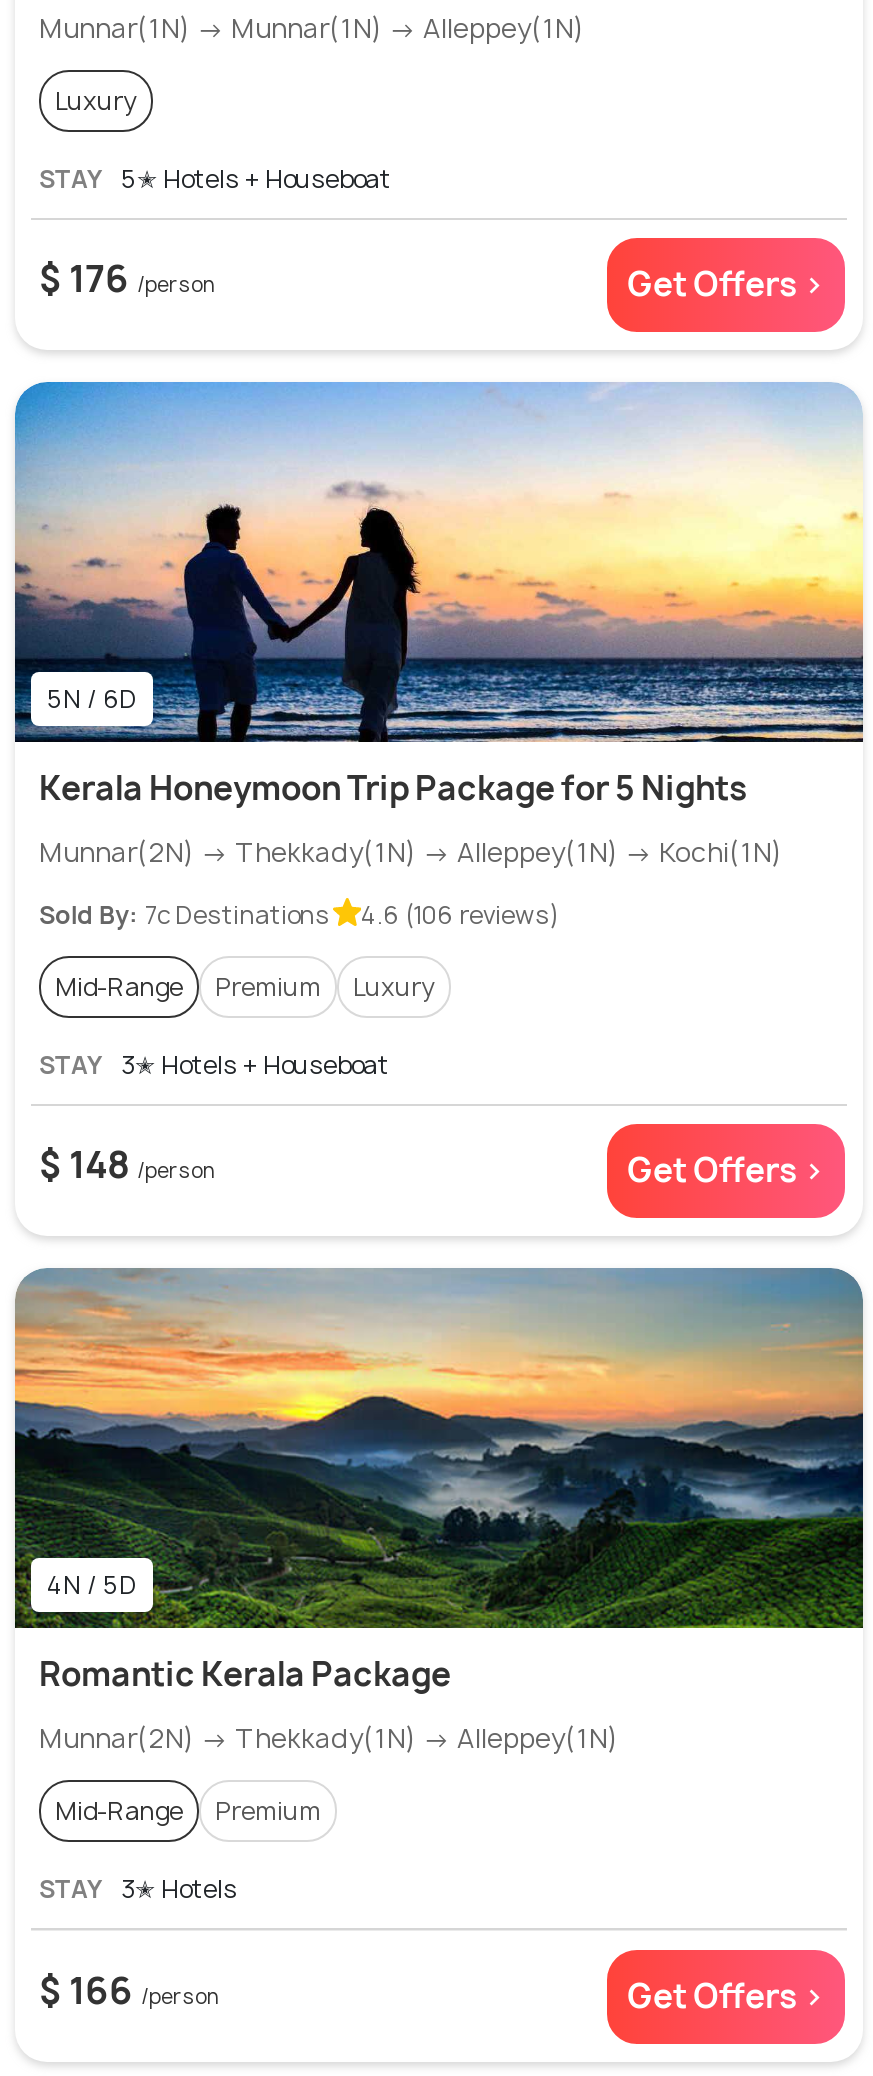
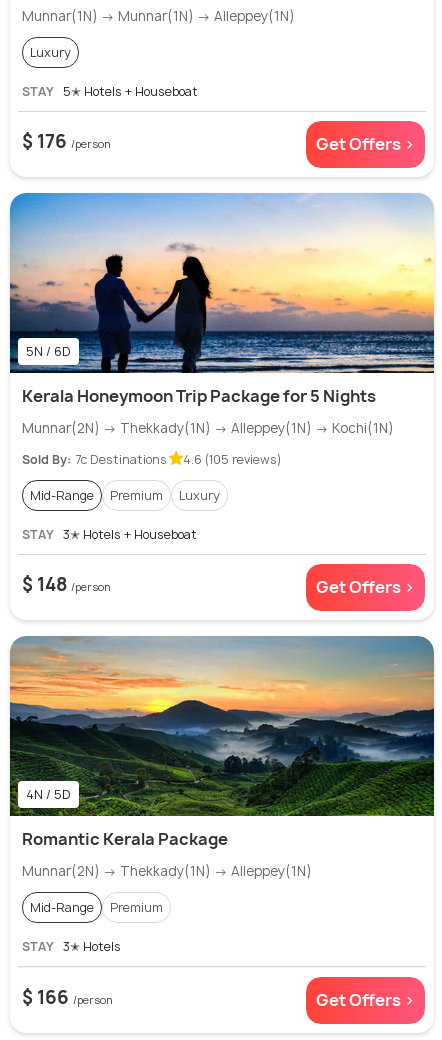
- Sold By: 7c Destinations 4.6 (106 reviews)
+ Sold By: 7c Destinations 4.6 (105 reviews)
